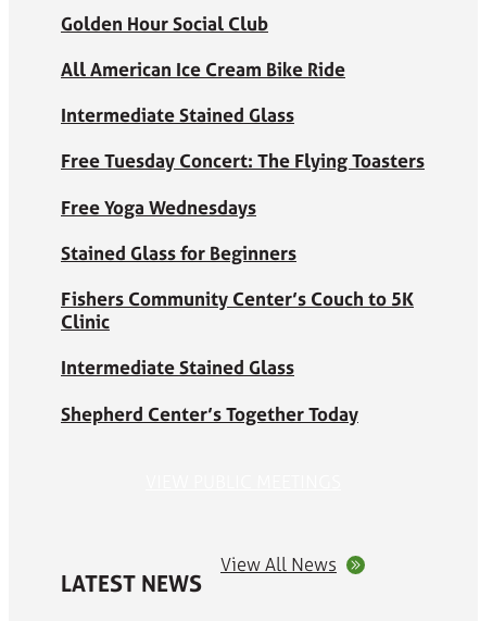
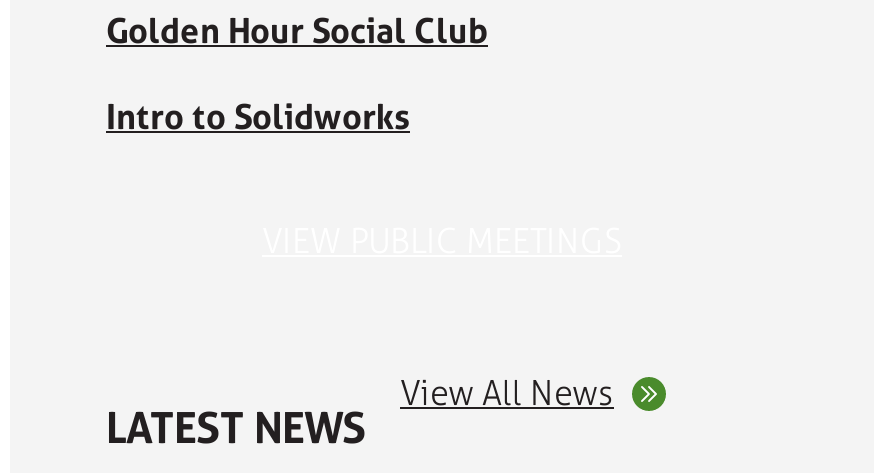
- All American Ice Cream Bike Ride
- Intermediate Stained Glass
- Free Tuesday Concert: The Flying Toasters
- Free Yoga Wednesdays
- Stained Glass for Beginners
- Fishers Community Center’s Couch to 5K
- Clinic
- Intermediate Stained Glass
- Shepherd Center’s Together Today
+ Intro to Solidworks
